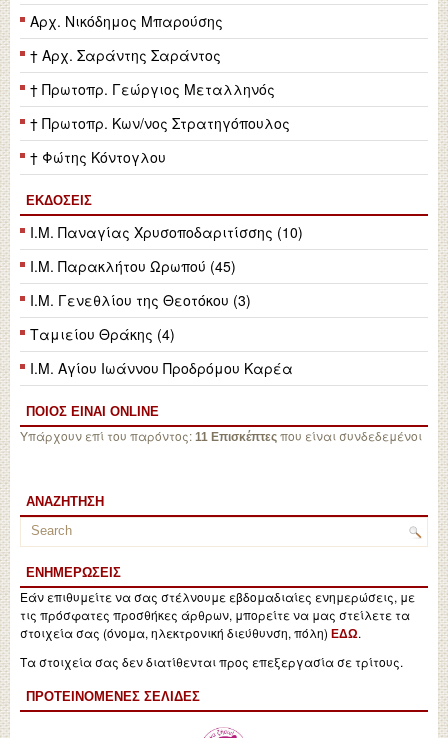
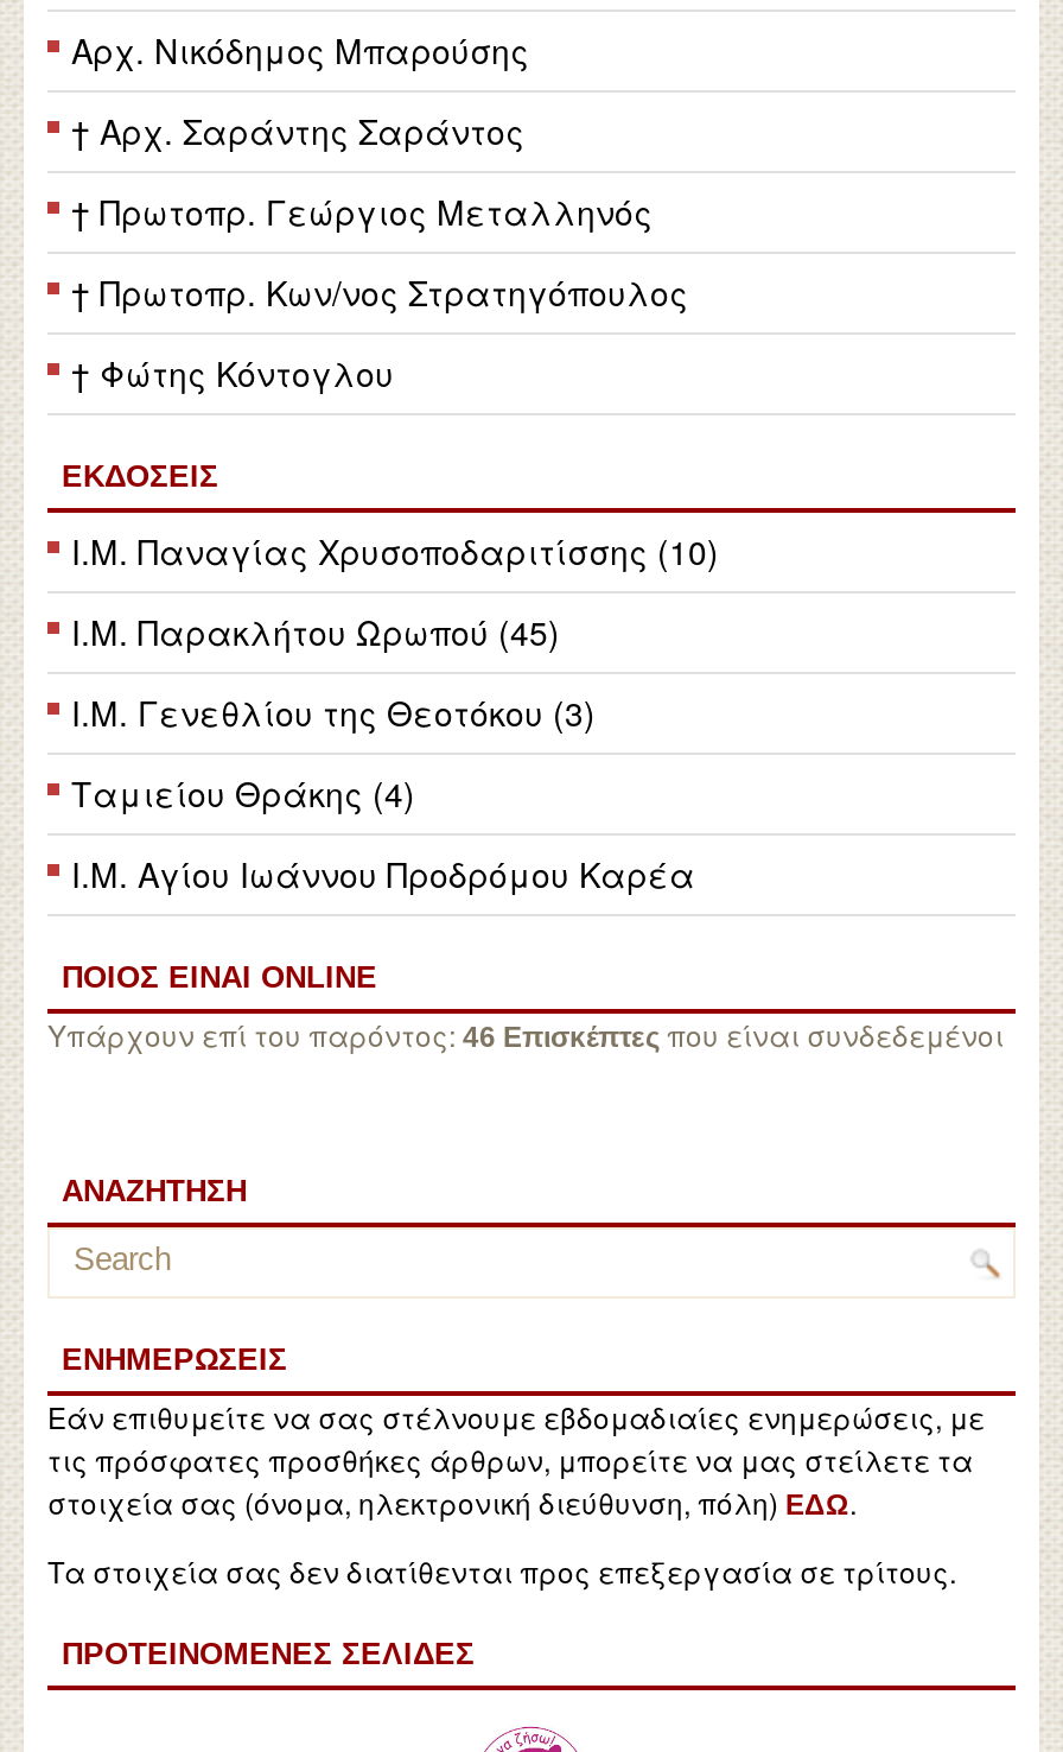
- Υπάρχουν επί του παρόντος:11 Επισκέπτεςπου είναι συνδεδεμένοι
+ Υπάρχουν επί του παρόντος:46 Επισκέπτεςπου είναι συνδεδεμένοι
